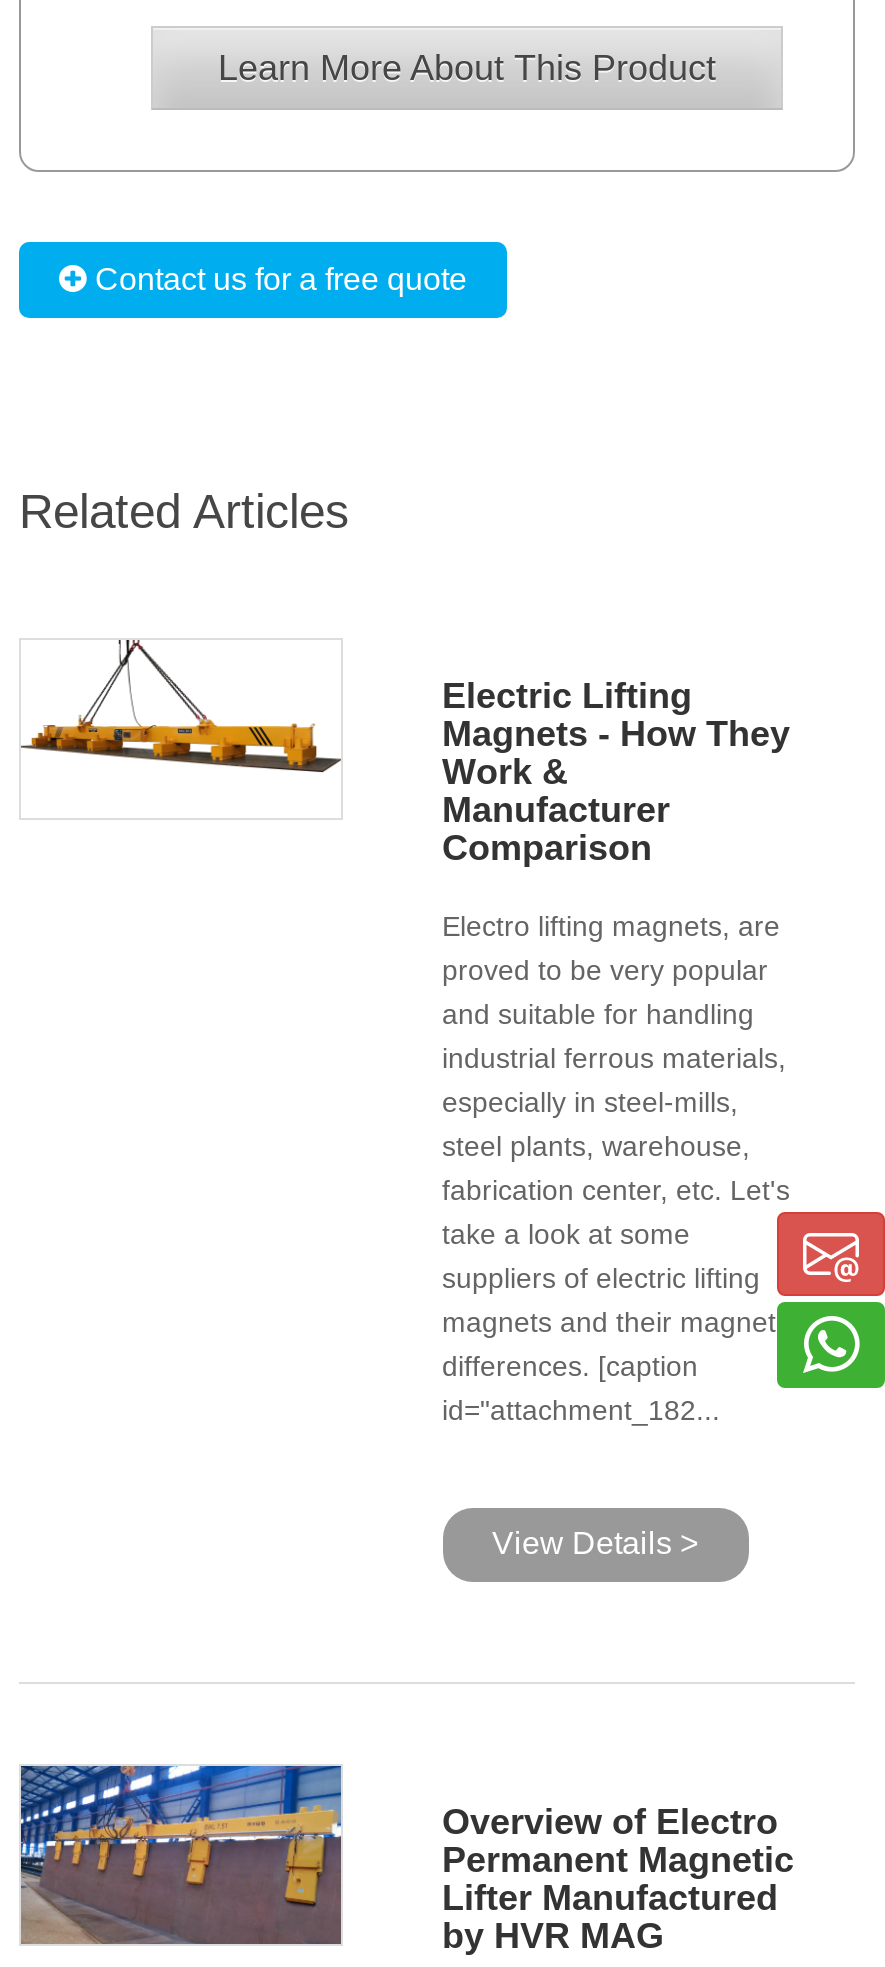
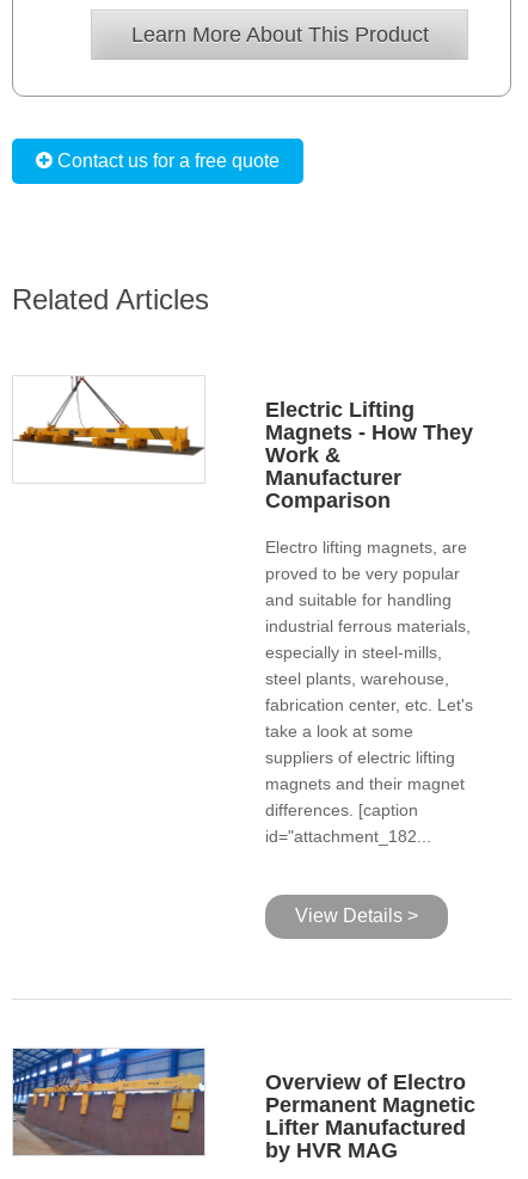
- [image]
